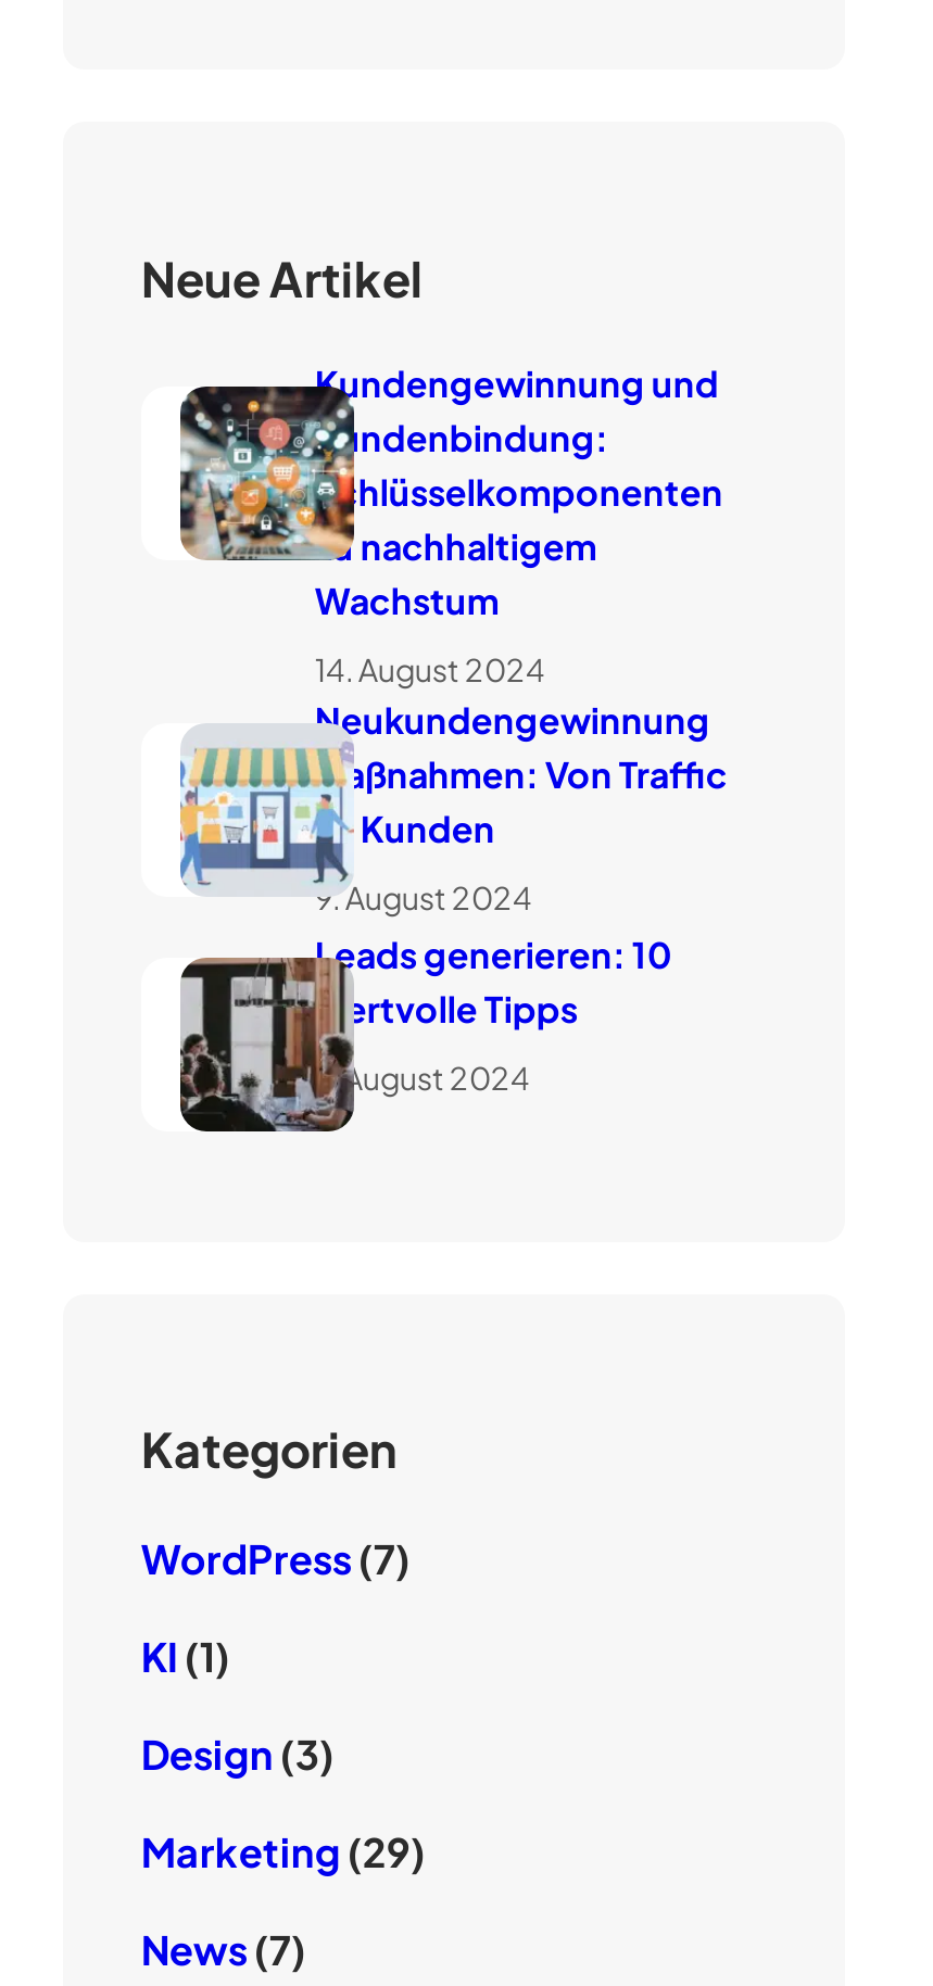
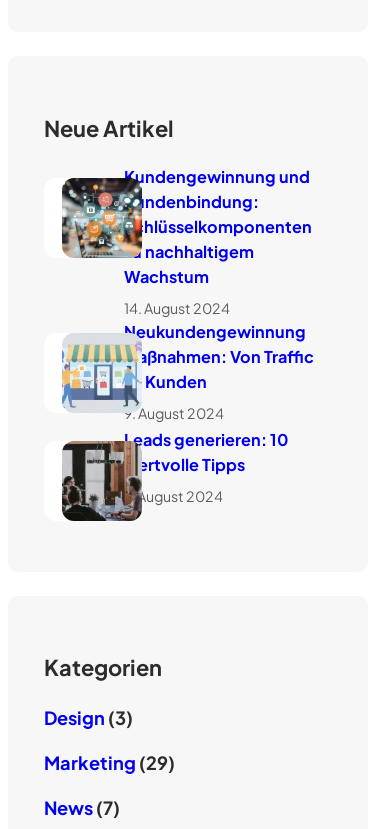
- WordPress (7)
- KI (1)
